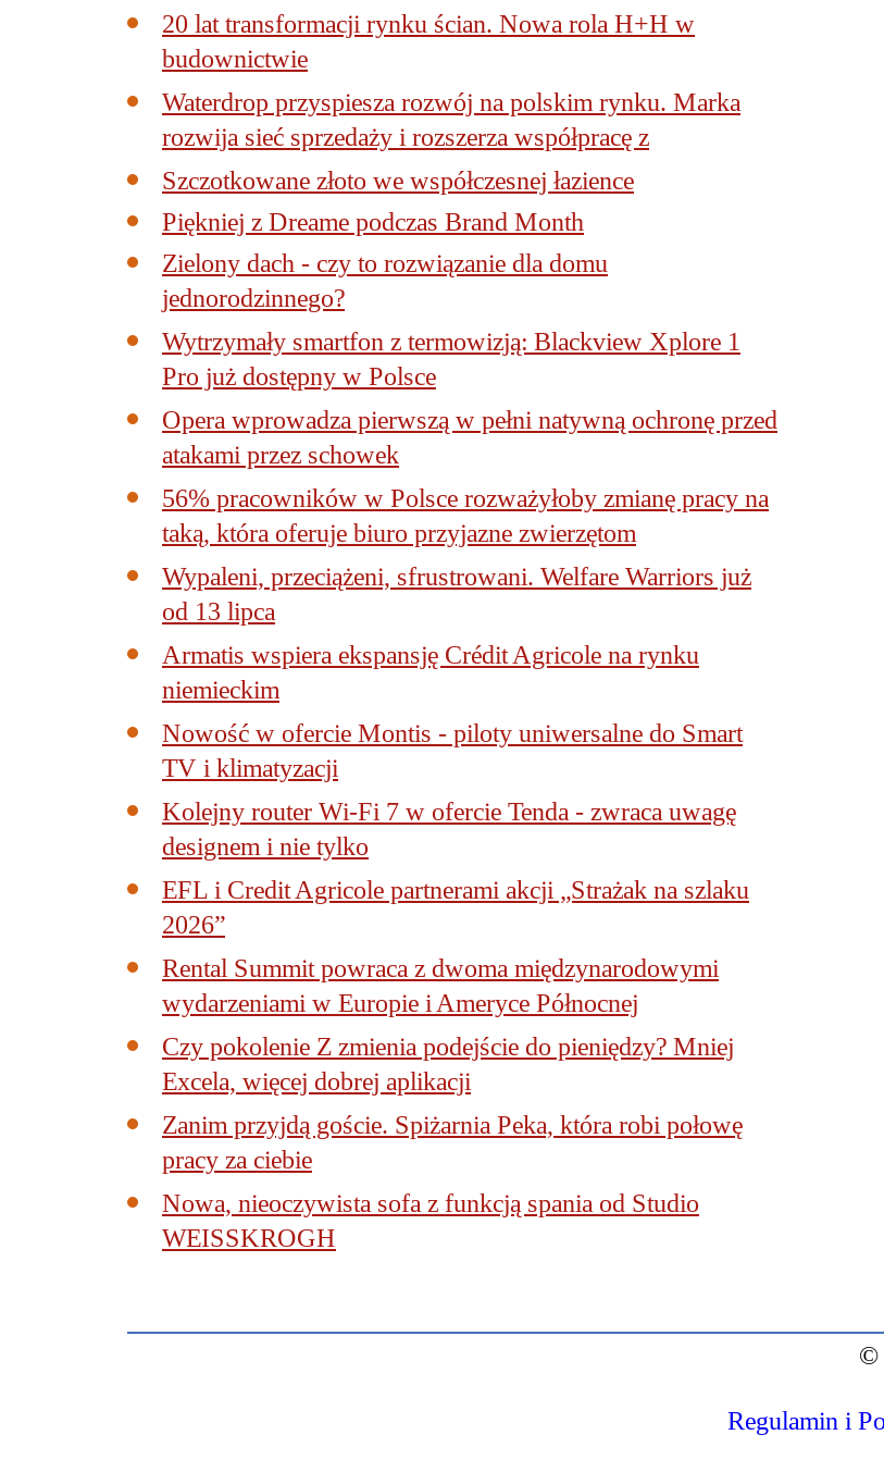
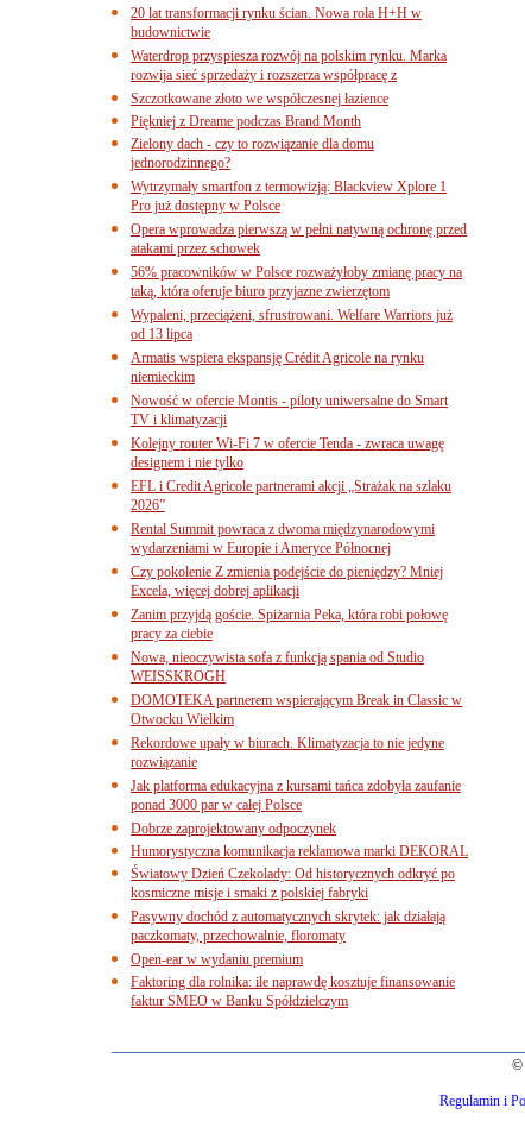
+ DOMOTEKA partnerem wspierającym Break in Classic w
+ Otwocku Wielkim
+ Rekordowe upały w biurach. Klimatyzacja to nie jedyne
+ rozwiązanie
+ Jak platforma edukacyjna z kursami tańca zdobyła zaufanie
+ ponad 3000 par w całej Polsce
+ Dobrze zaprojektowany odpoczynek
+ Humorystyczna komunikacja reklamowa marki DEKORAL
+ Światowy Dzień Czekolady: Od historycznych odkryć po
+ kosmiczne misje i smaki z polskiej fabryki
+ Pasywny dochód z automatycznych skrytek: jak działają
+ paczkomaty, przechowalnie, floromaty
+ Open-ear w wydaniu premium
+ Faktoring dla rolnika: ile naprawdę kosztuje finansowanie
+ faktur SMEO w Banku Spółdzielczym
